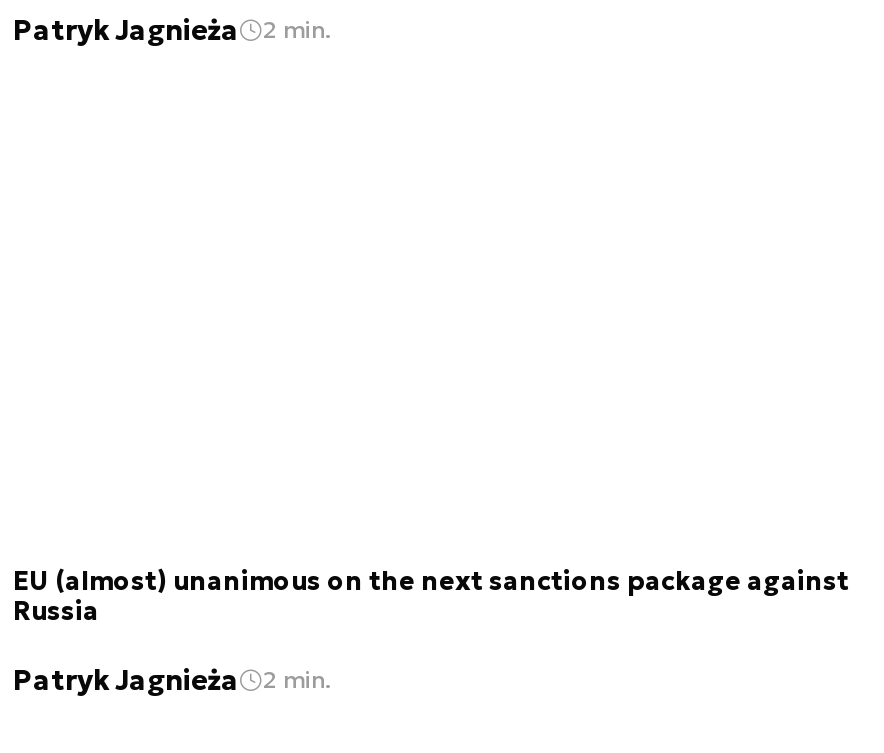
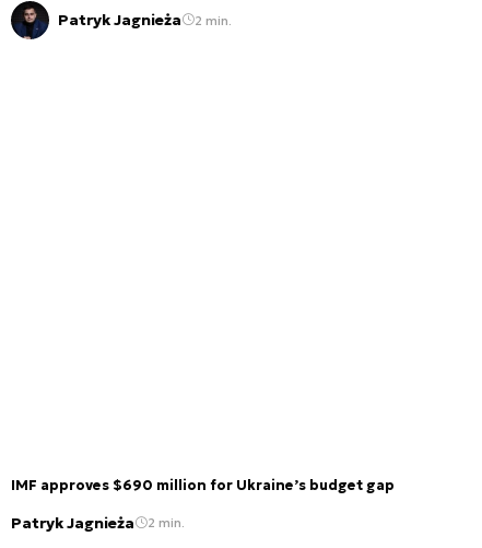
- EU (almost) unanimous on the next sanctions package against
- Russia
+ IMF approves $690 million for Ukraine’s budget gap
